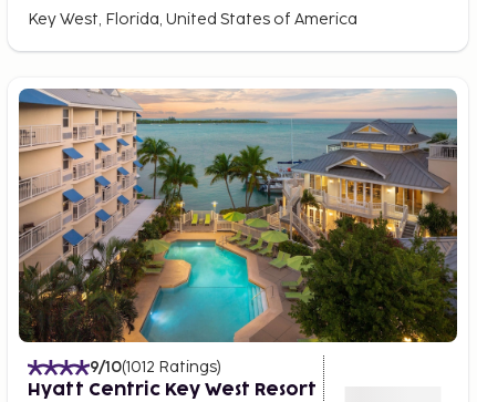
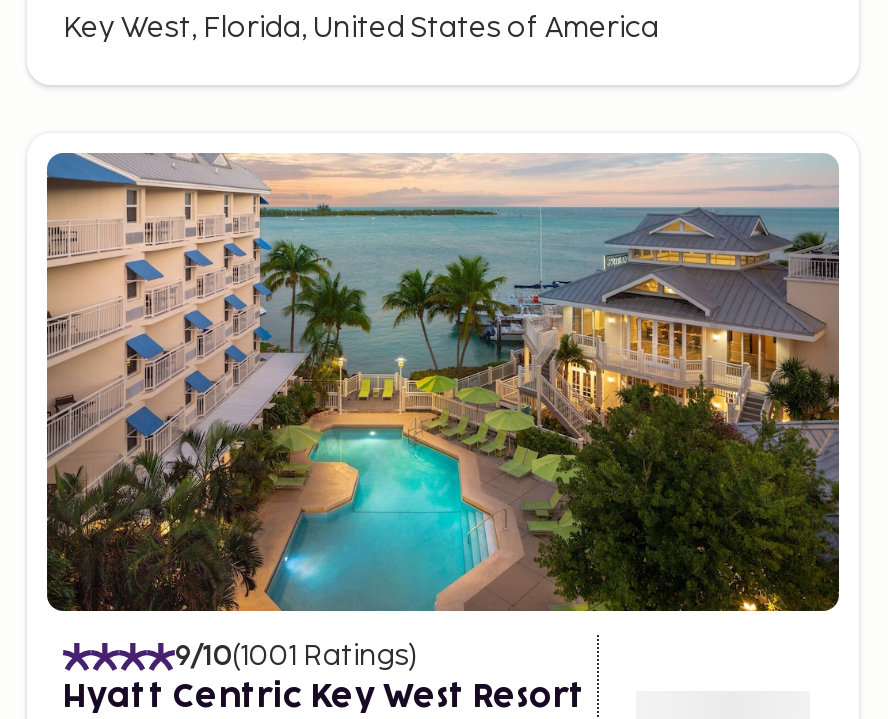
- 9/10(1012 Ratings)
+ 9/10(1001 Ratings)
